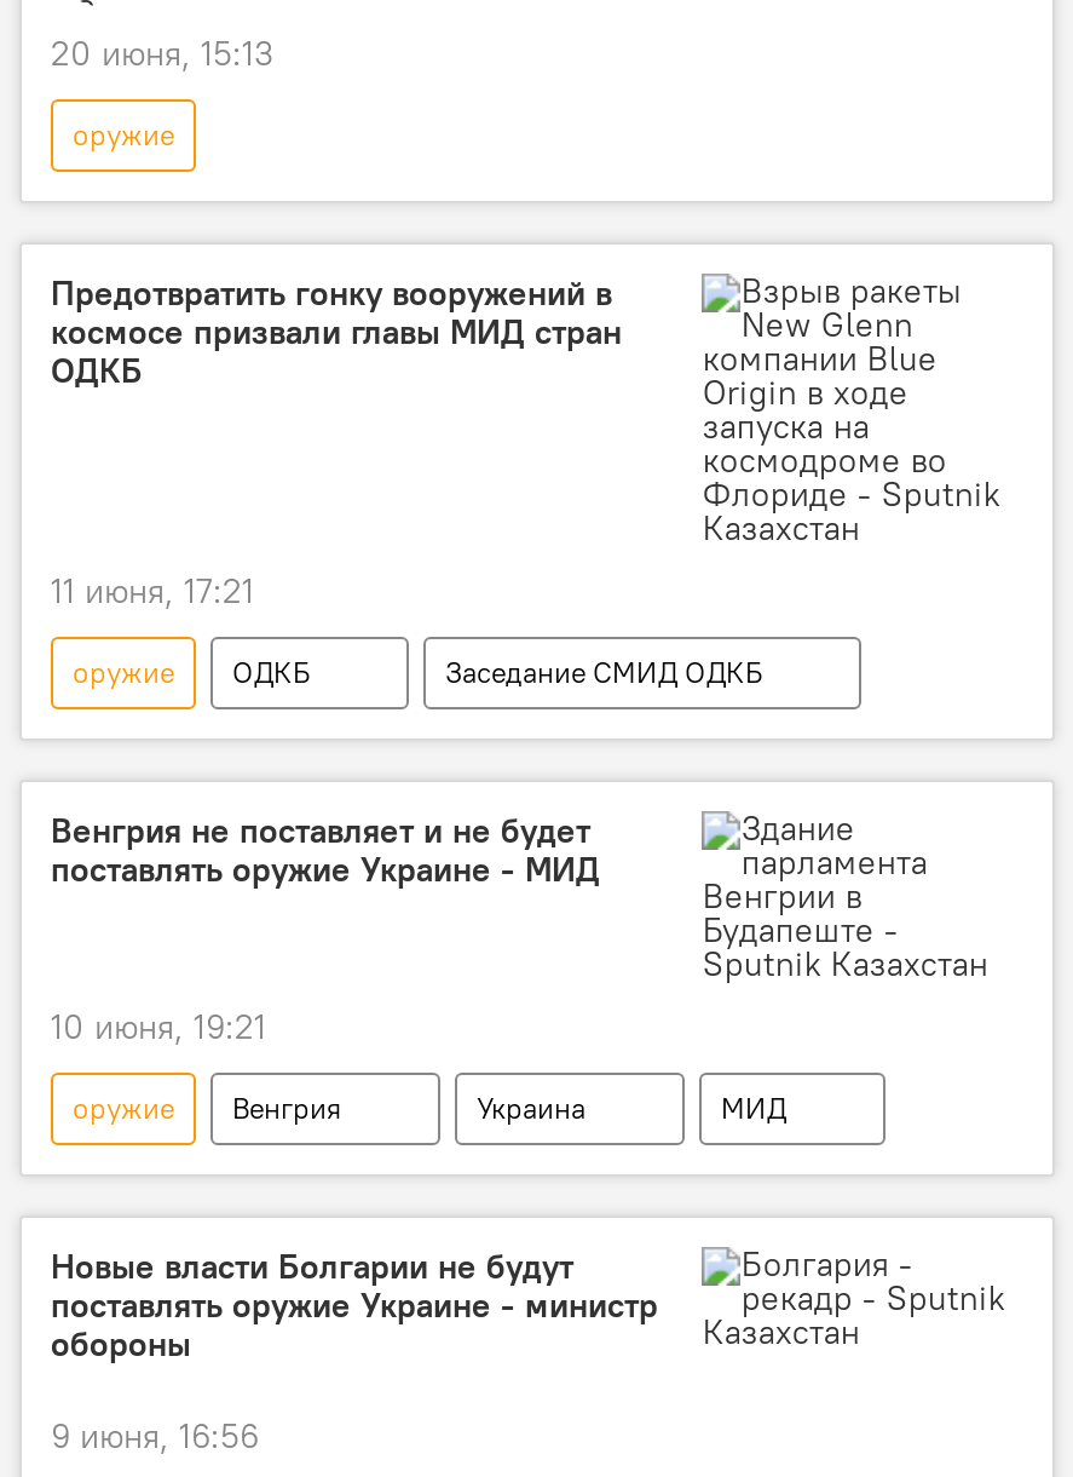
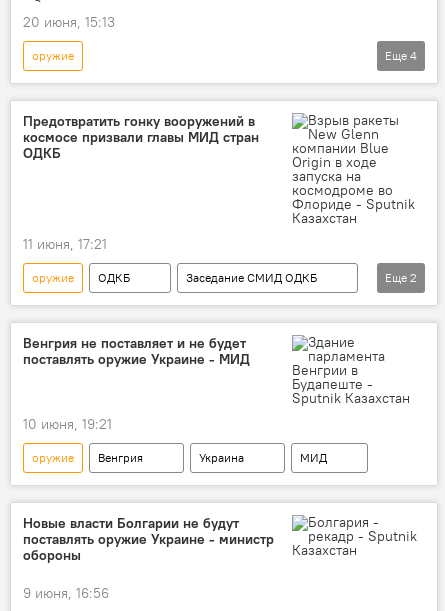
+ Еще 4

+ Еще 2
